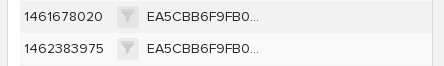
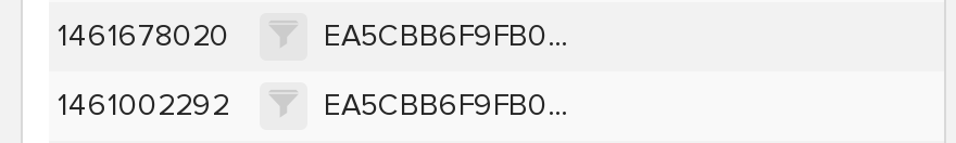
- 1462383975
+ 1461002292
